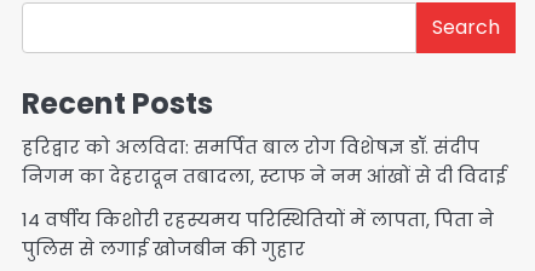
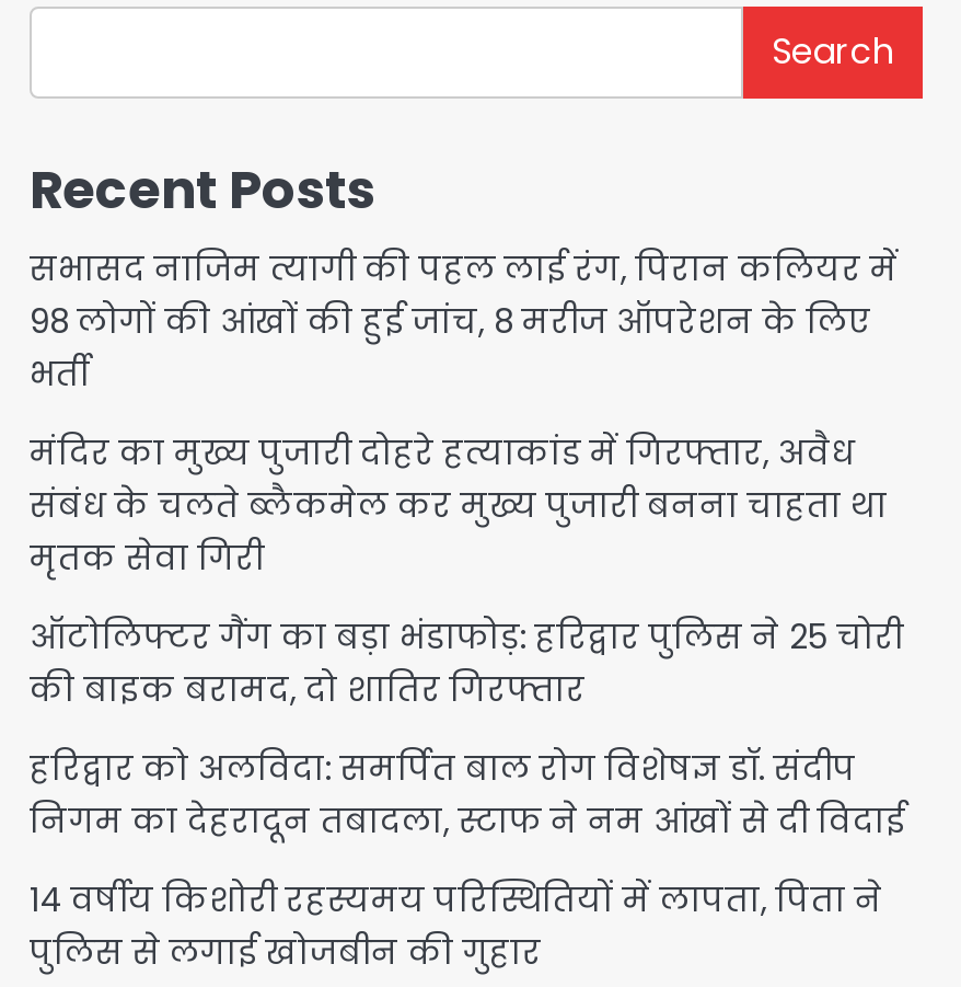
+ सभासद नाजिम त्यागी की पहल लाई रंग, पिरान कलियर में
+ 98 लोगों की आंखों की हुई जांच, 8 मरीज ऑपरेशन के लिए
+ भर्ती
+ मंदिर का मुख्य पुजारी दोहरे हत्याकांड में गिरफ्तार, अवैध
+ संबंध के चलते ब्लैकमेल कर मुख्य पुजारी बनना चाहता था
+ मृतक सेवा गिरी
+ ऑटोलिफ्टर गैंग का बड़ा भंडाफोड़: हरिद्वार पुलिस ने 25 चोरी
+ की बाइक बरामद, दो शातिर गिरफ्तार
